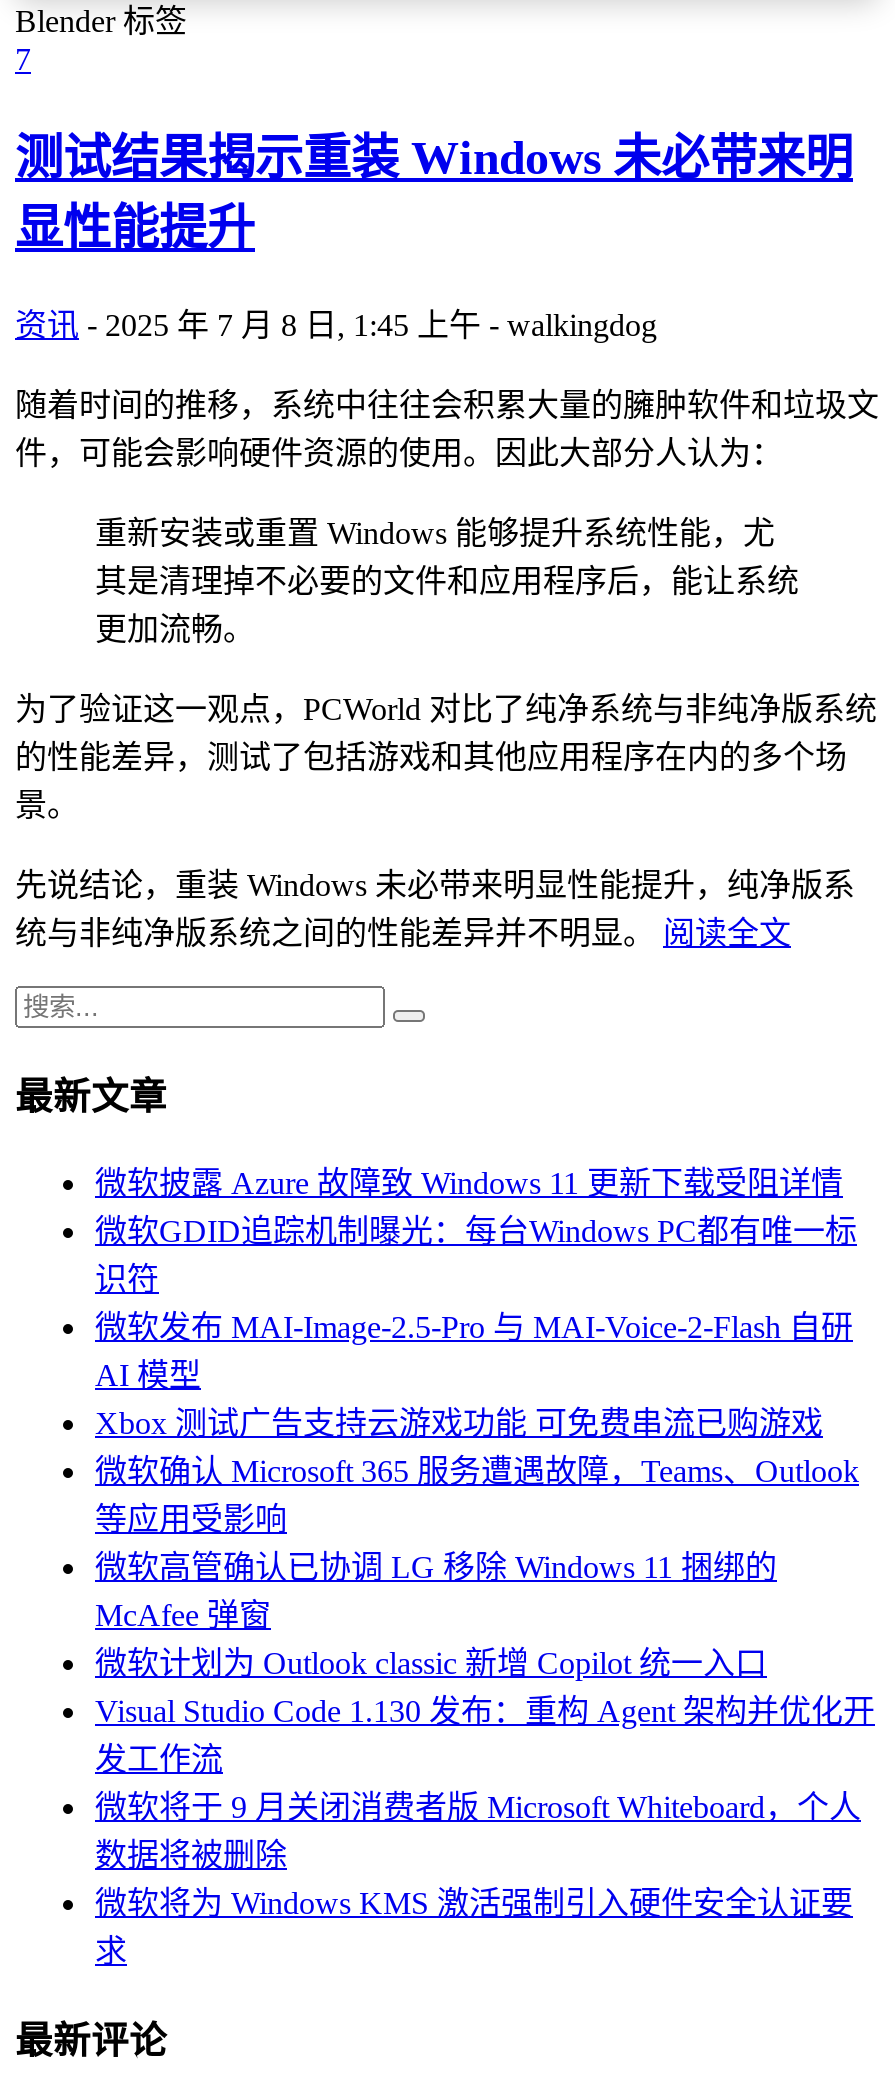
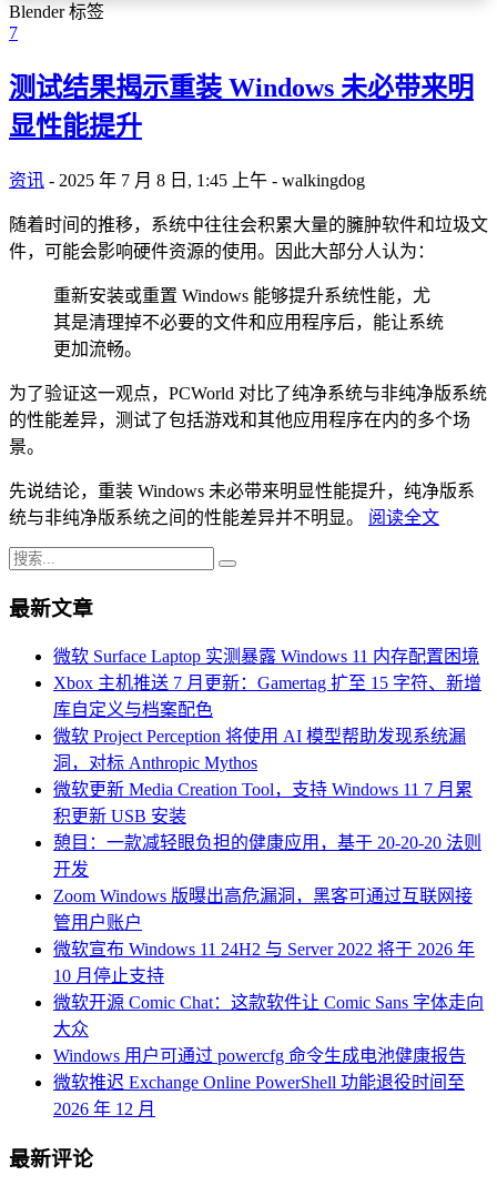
- 微软披露 Azure 故障致 Windows 11 更新下载受阻详情
- 微软GDID追踪机制曝光：每台Windows PC都有唯一标
- 识符
- 微软发布 MAI-Image-2.5-Pro 与 MAI-Voice-2-Flash 自研
- AI 模型
- Xbox 测试广告支持云游戏功能 可免费串流已购游戏
- 微软确认 Microsoft 365 服务遭遇故障，Teams、Outlook
- 等应用受影响
- 微软高管确认已协调 LG 移除 Windows 11 捆绑的
- McAfee 弹窗
- 微软计划为 Outlook classic 新增 Copilot 统一入口
- Visual Studio Code 1.130 发布：重构 Agent 架构并优化开
- 发工作流
- 微软将于 9 月关闭消费者版 Microsoft Whiteboard，个人
- 数据将被删除
- 微软将为 Windows KMS 激活强制引入硬件安全认证要
- 求
+ 微软 Surface Laptop 实测暴露 Windows 11 内存配置困境
+ Xbox 主机推送 7 月更新：Gamertag 扩至 15 字符、新增
+ 库自定义与档案配色
+ 微软 Project Perception 将使用 AI 模型帮助发现系统漏
+ 洞，对标 Anthropic Mythos
+ 微软更新 Media Creation Tool，支持 Windows 11 7 月累
+ 积更新 USB 安装
+ 憩目：一款减轻眼负担的健康应用，基于 20-20-20 法则
+ 开发
+ Zoom Windows 版曝出高危漏洞，黑客可通过互联网接
+ 管用户账户
+ 微软宣布 Windows 11 24H2 与 Server 2022 将于 2026 年
+ 10 月停止支持
+ 微软开源 Comic Chat：这款软件让 Comic Sans 字体走向
+ 大众
+ Windows 用户可通过 powercfg 命令生成电池健康报告
+ 微软推迟 Exchange Online PowerShell 功能退役时间至
+ 2026 年 12 月
